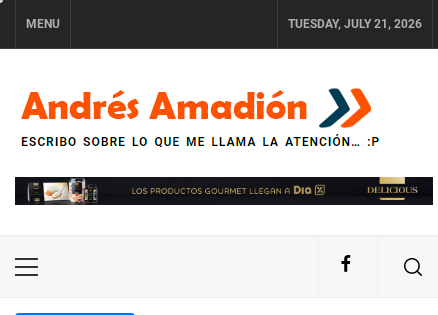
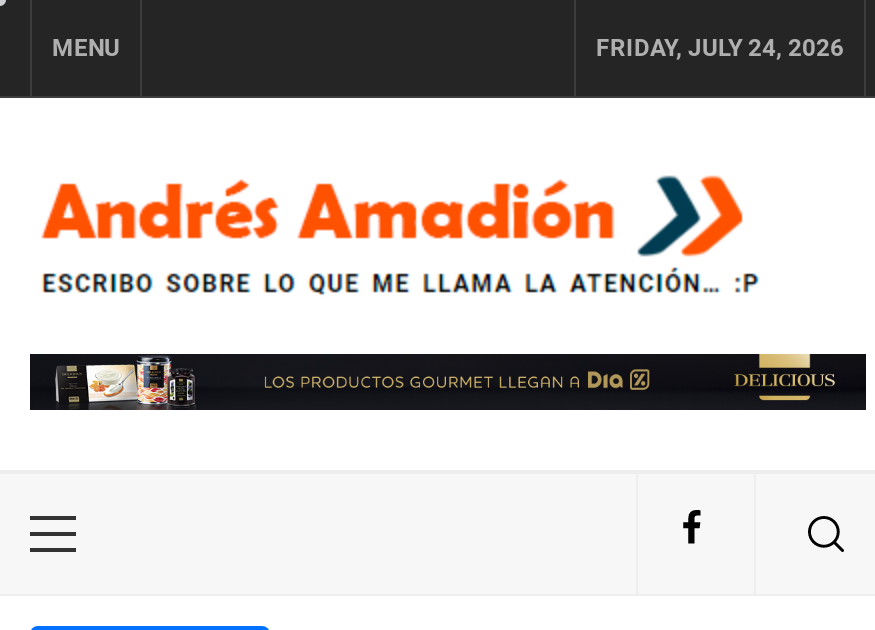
- TUESDAY, JULY 21, 2026
+ FRIDAY, JULY 24, 2026
